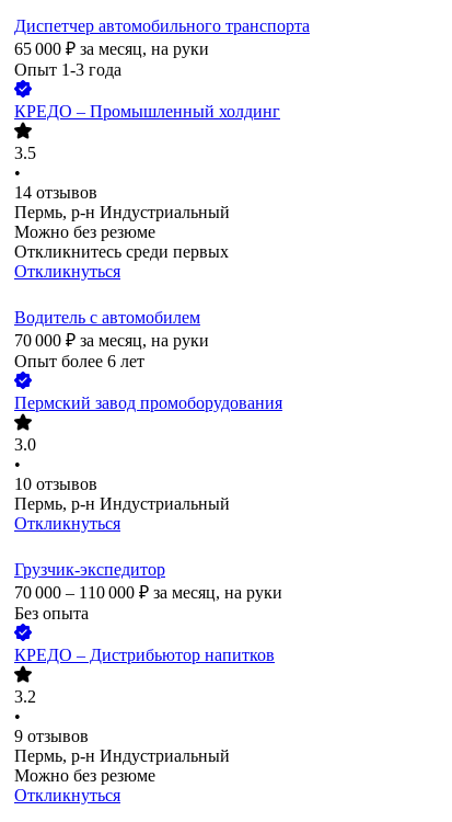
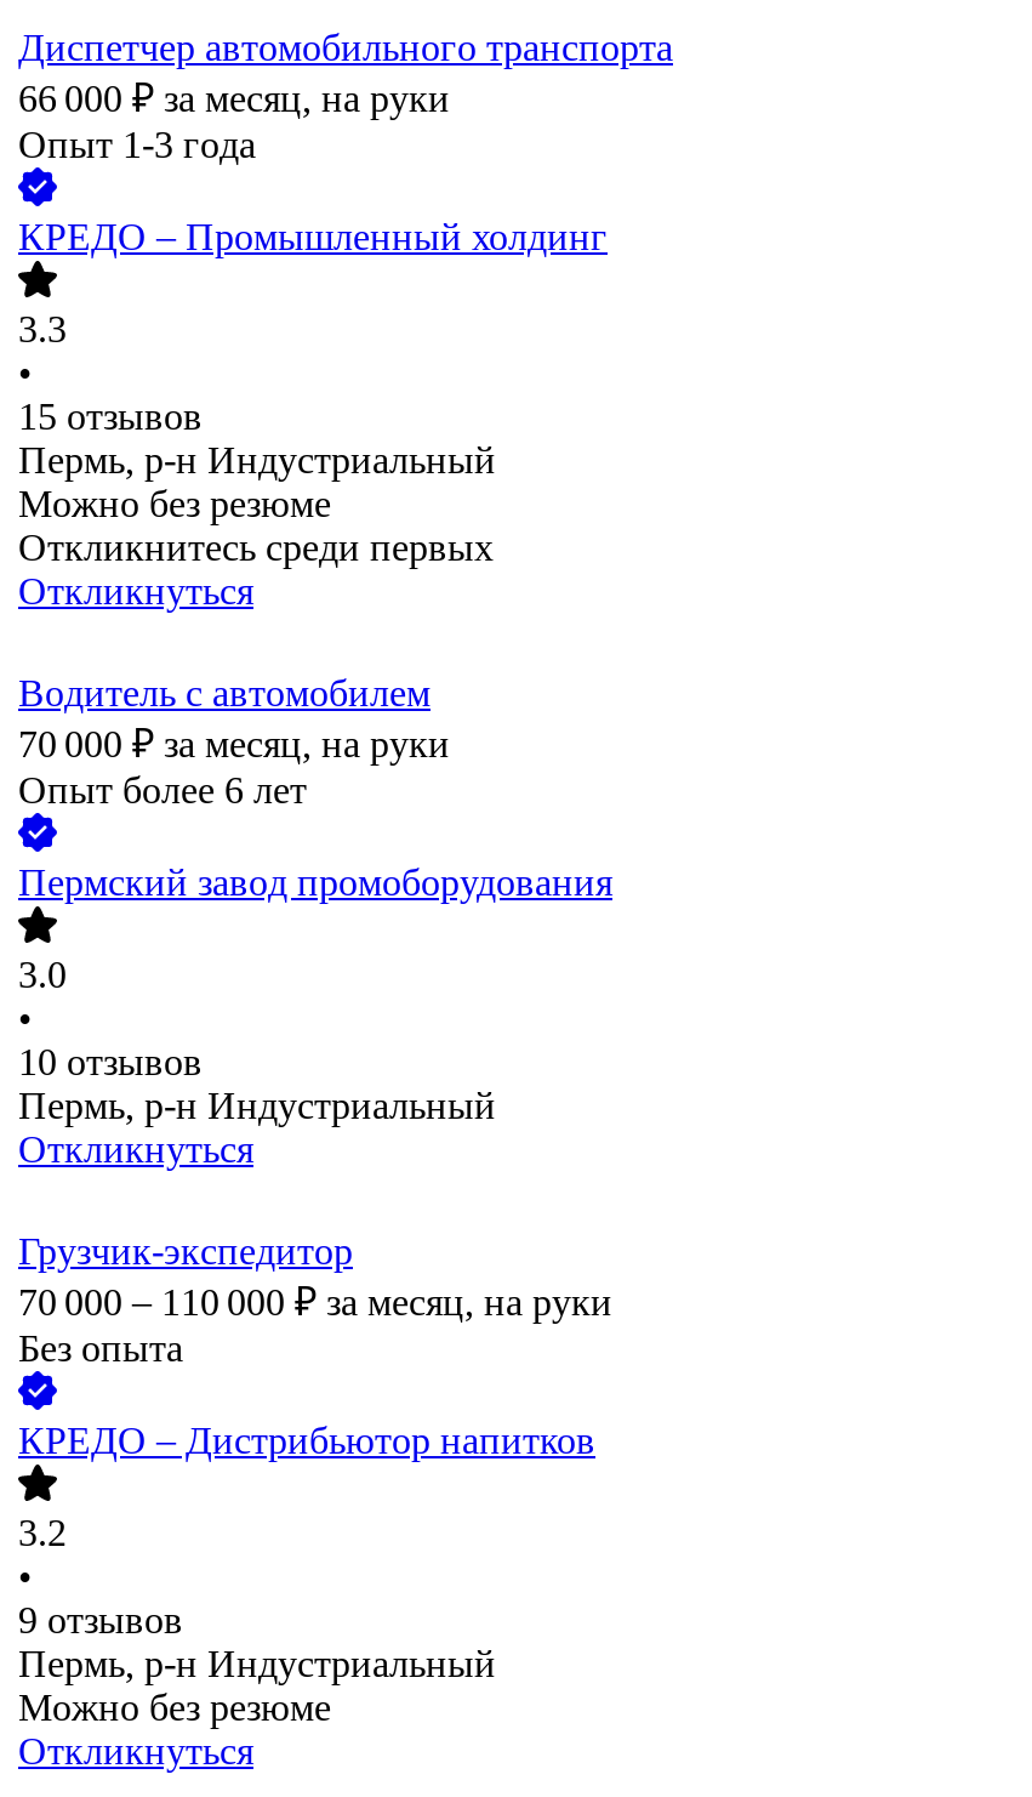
- 65 000 ₽ за месяц, на руки
+ 66 000 ₽ за месяц, на руки

- 3.5
+ 3.3

- 14 отзывов
+ 15 отзывов
